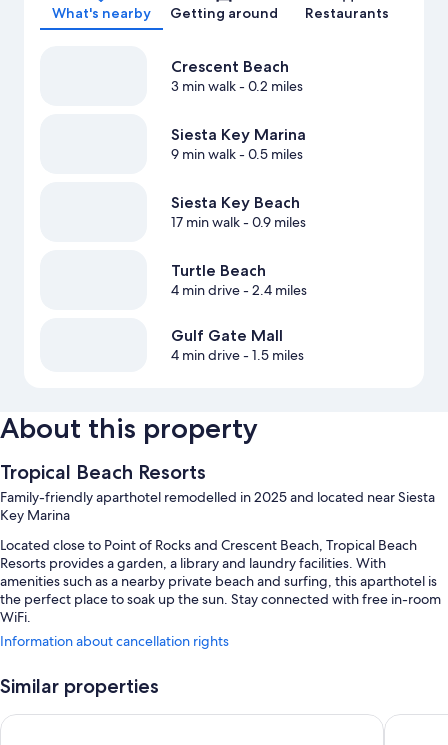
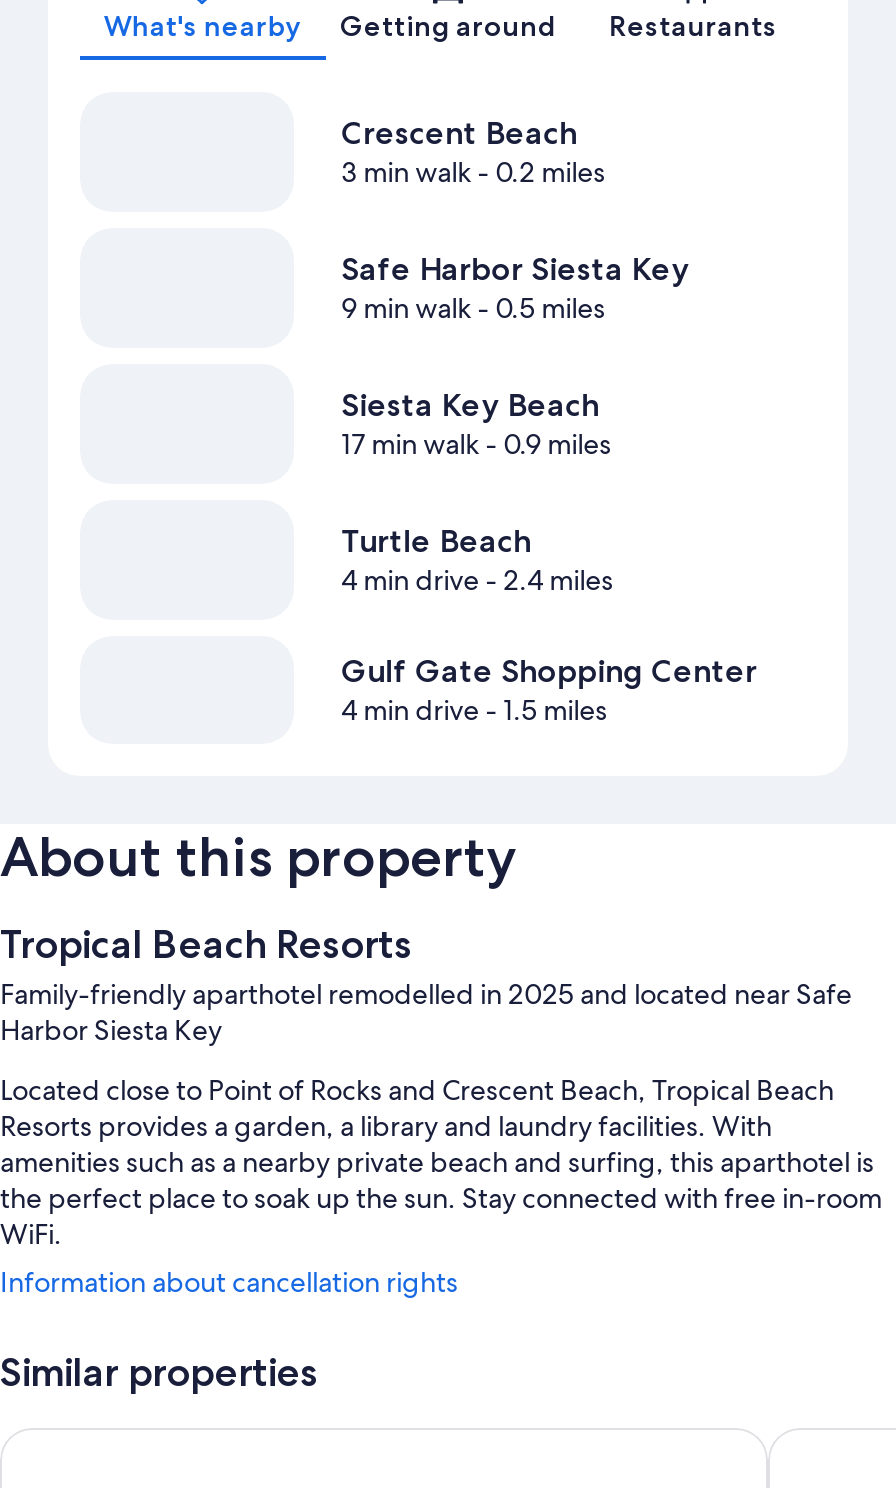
- Siesta Key Marina
+ Safe Harbor Siesta Key

- Gulf Gate Mall
+ Gulf Gate Shopping Center

- Family-friendly aparthotel remodelled in 2025 and located near Siesta
- Key Marina
+ Family-friendly aparthotel remodelled in 2025 and located near Safe
+ Harbor Siesta Key
